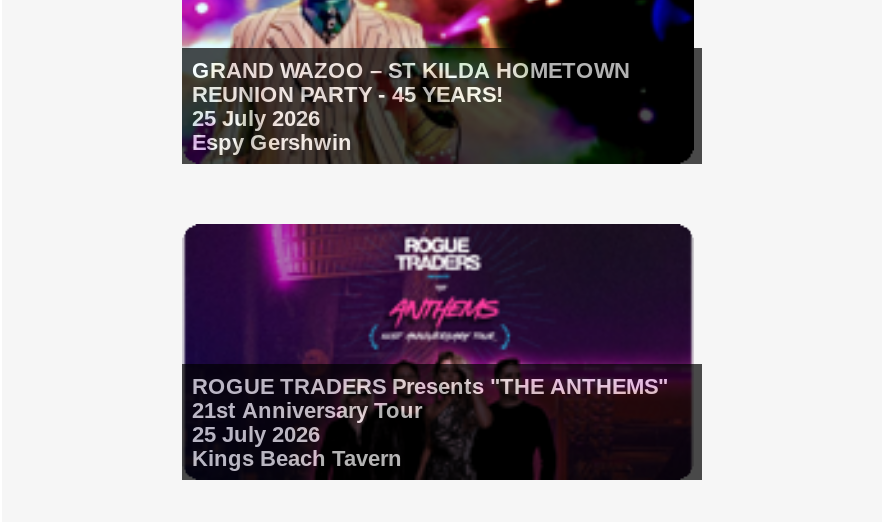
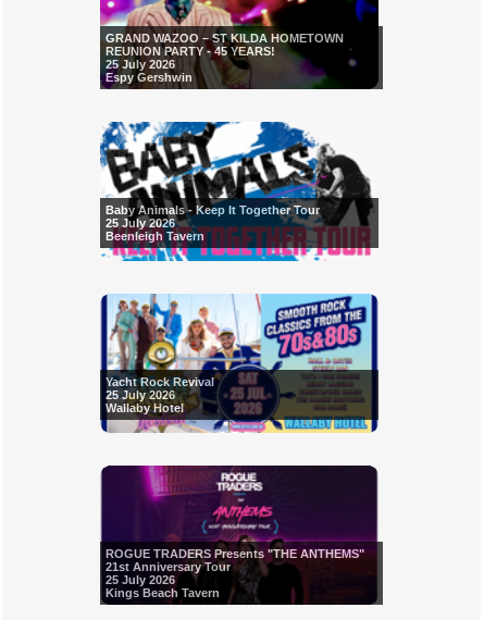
+ [image]
+ Baby Animals - Keep It Together Tour
+ 25 July 2026
+ Beenleigh Tavern

+ [image]
+ Yacht Rock Revival
+ 25 July 2026
+ Wallaby Hotel
